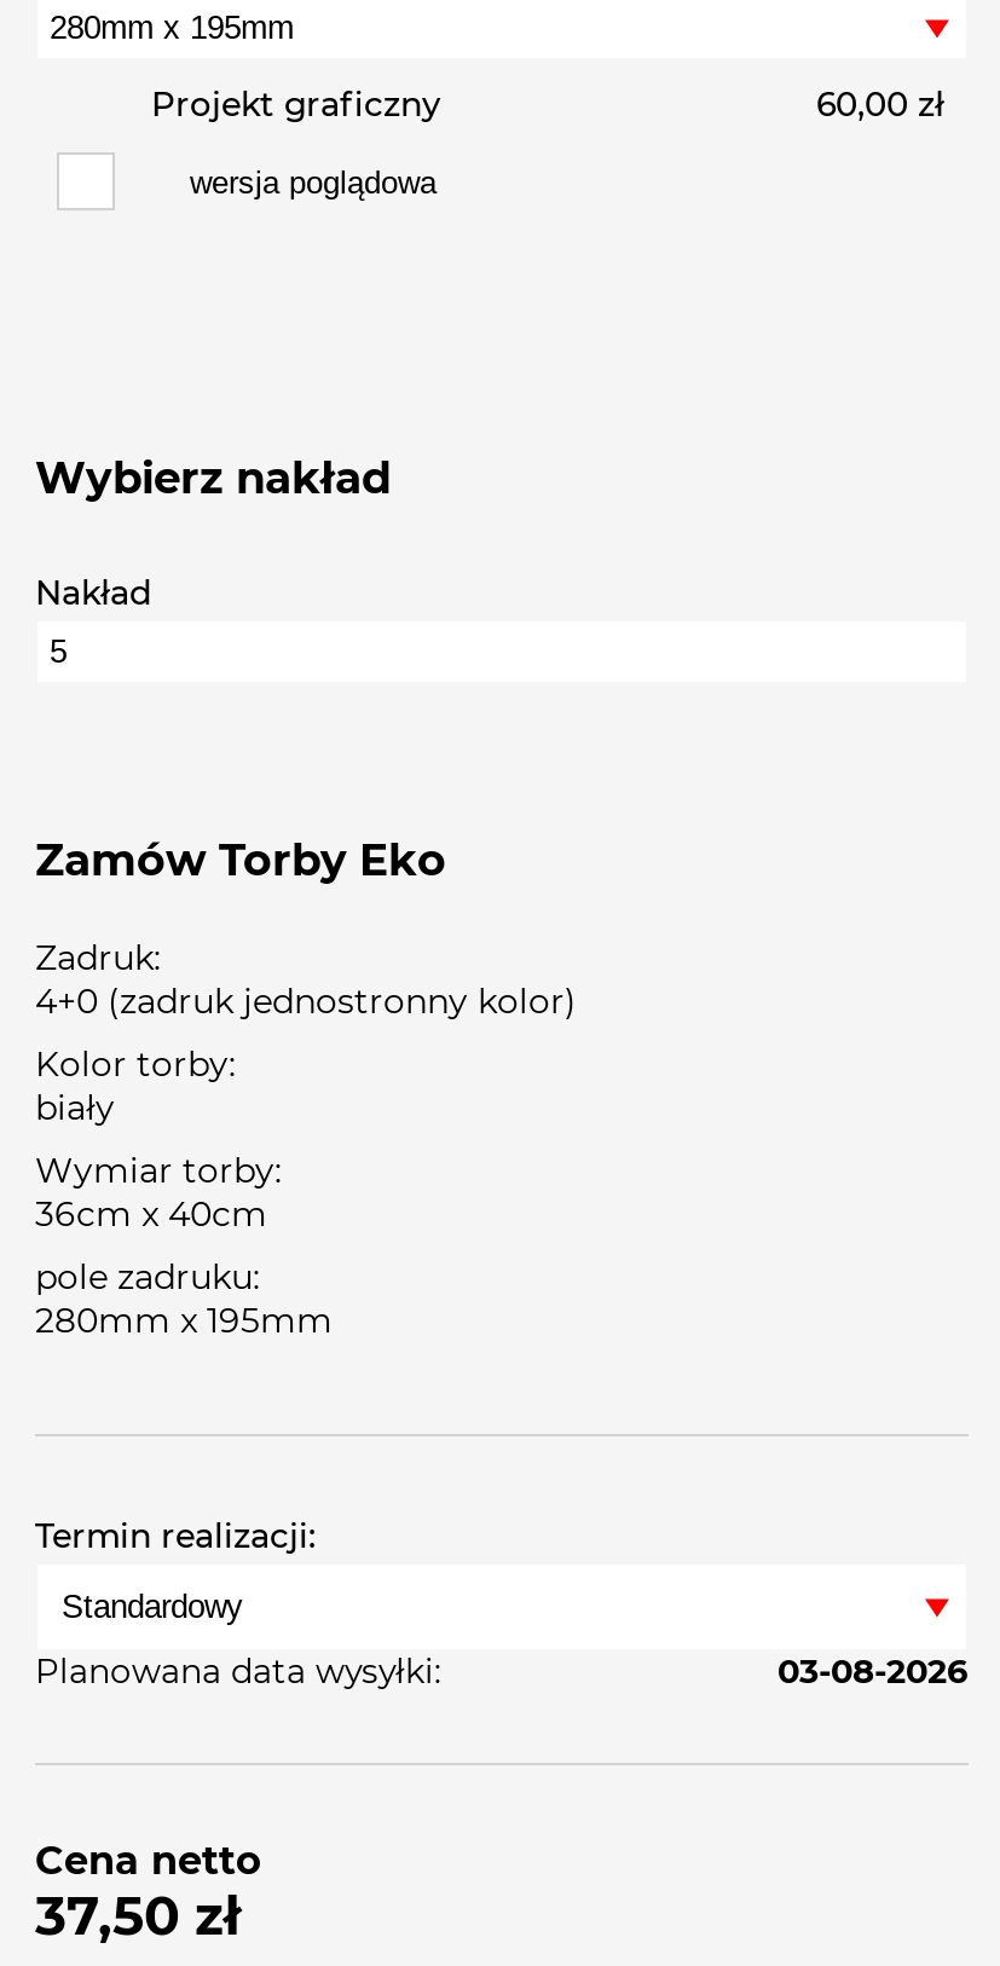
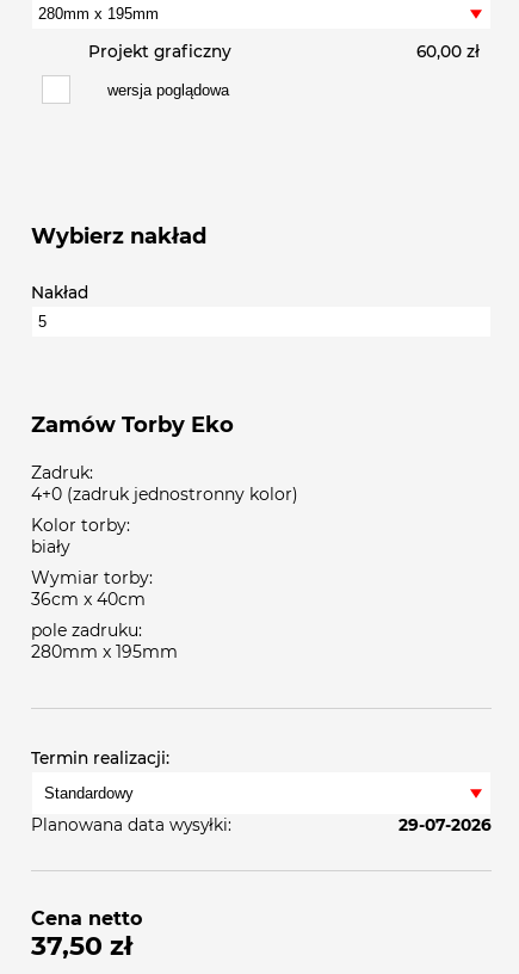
- 03-08-2026
+ 29-07-2026
